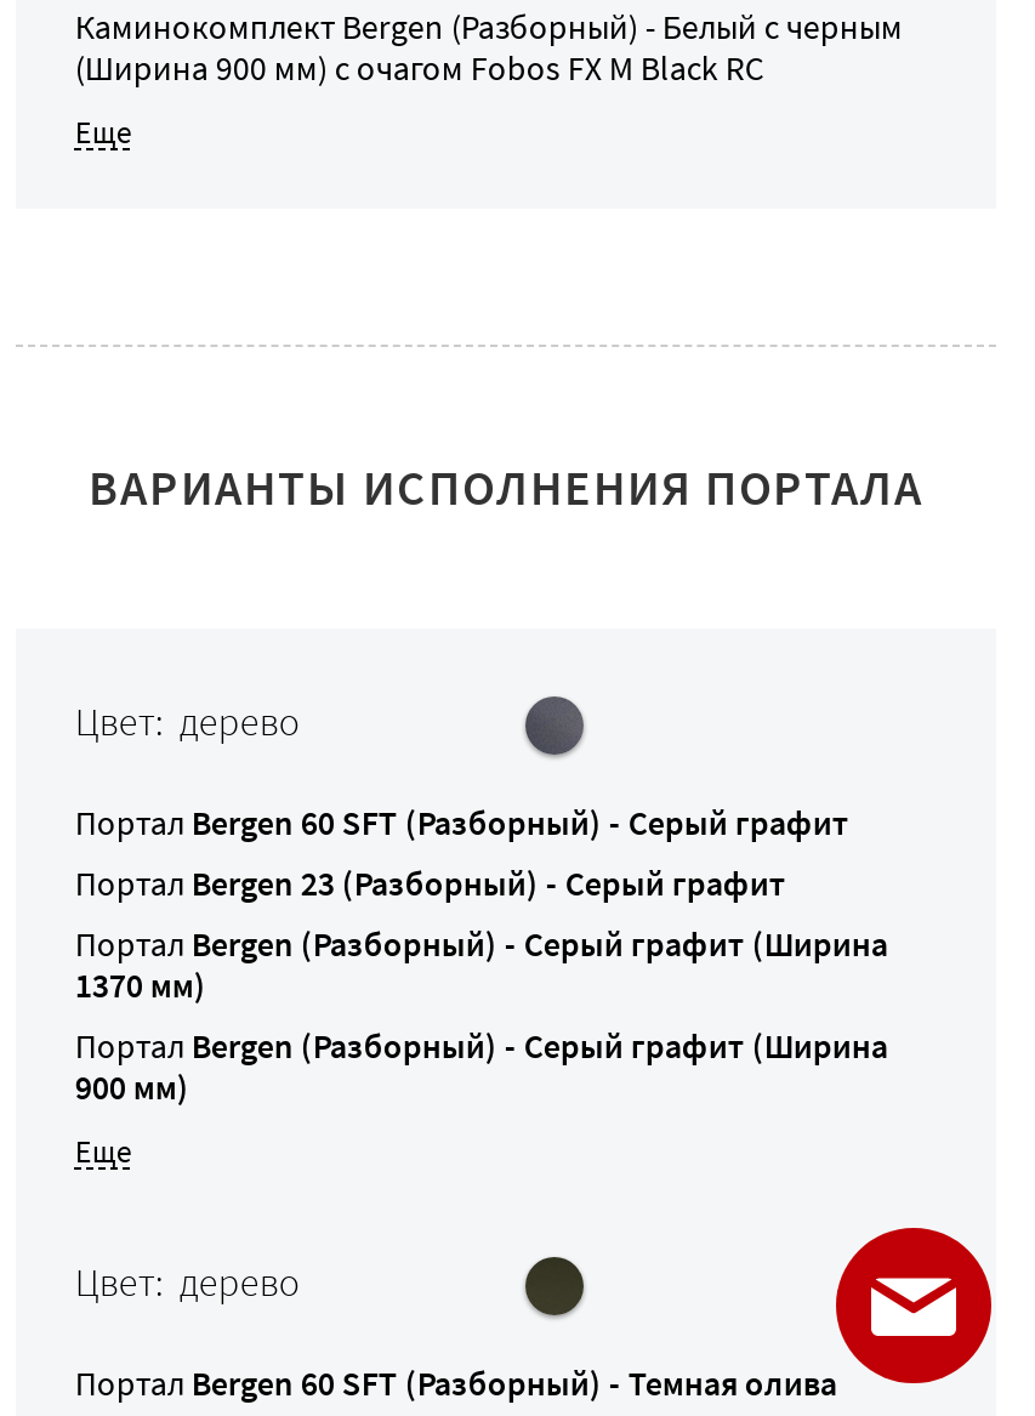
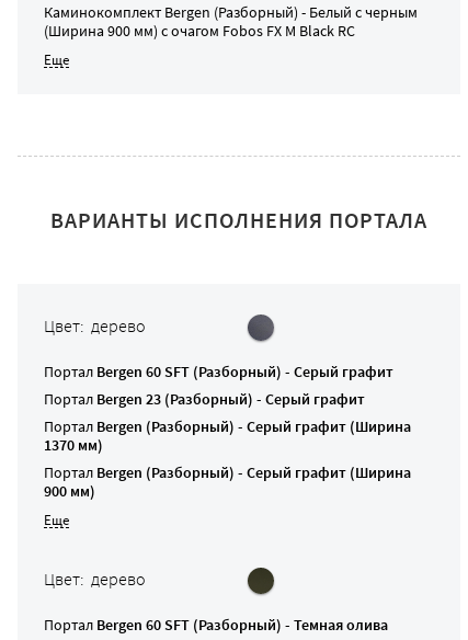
- [image]
